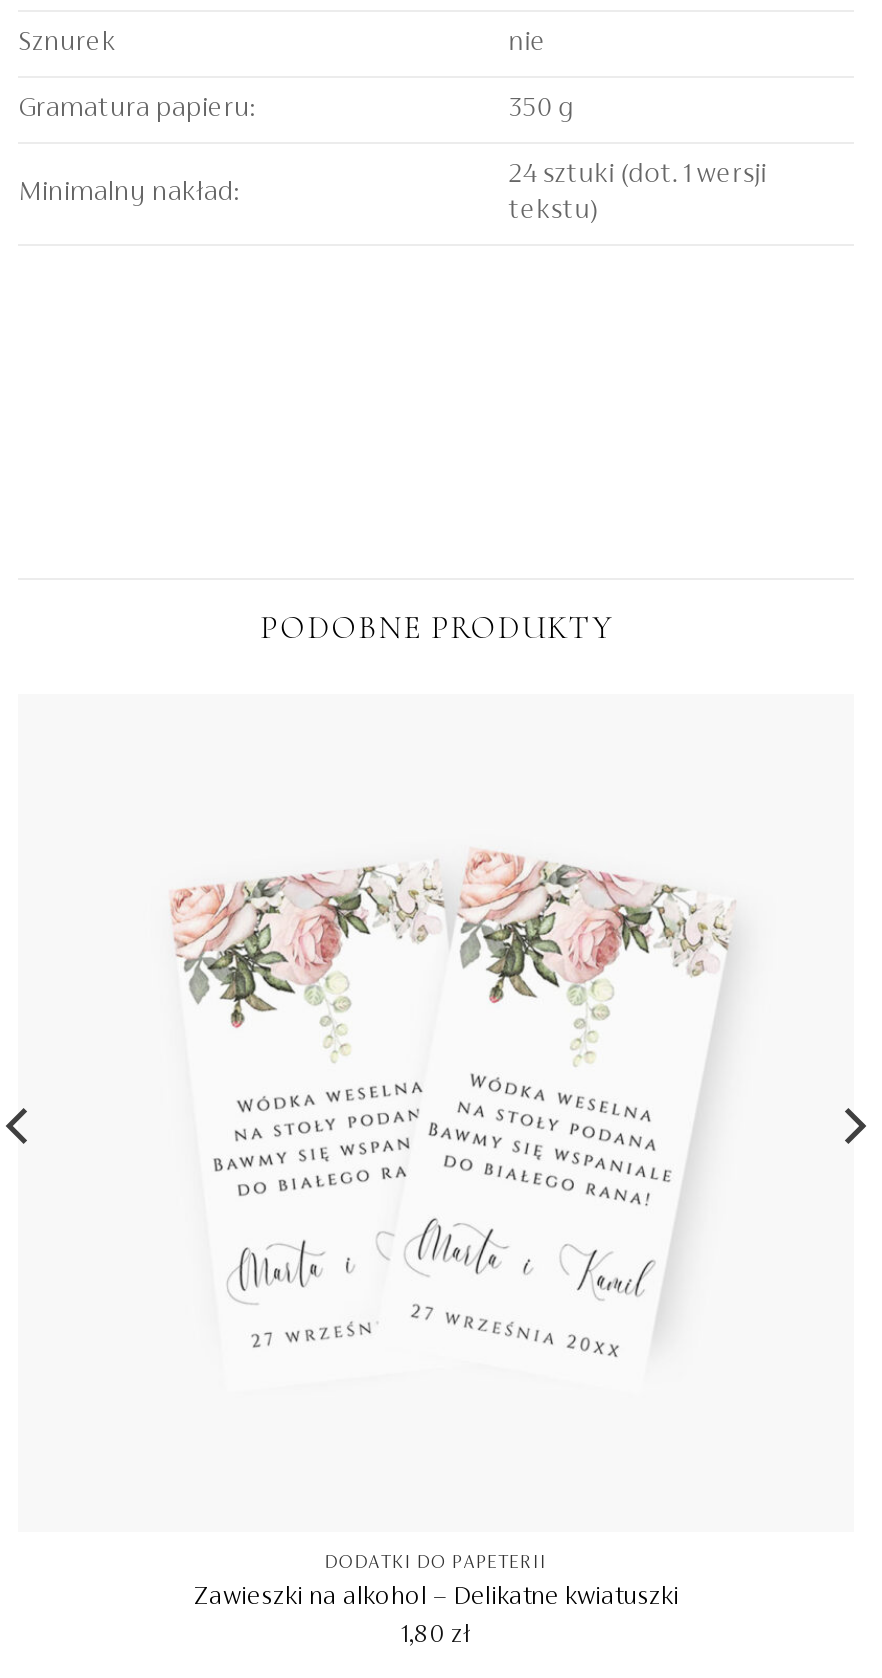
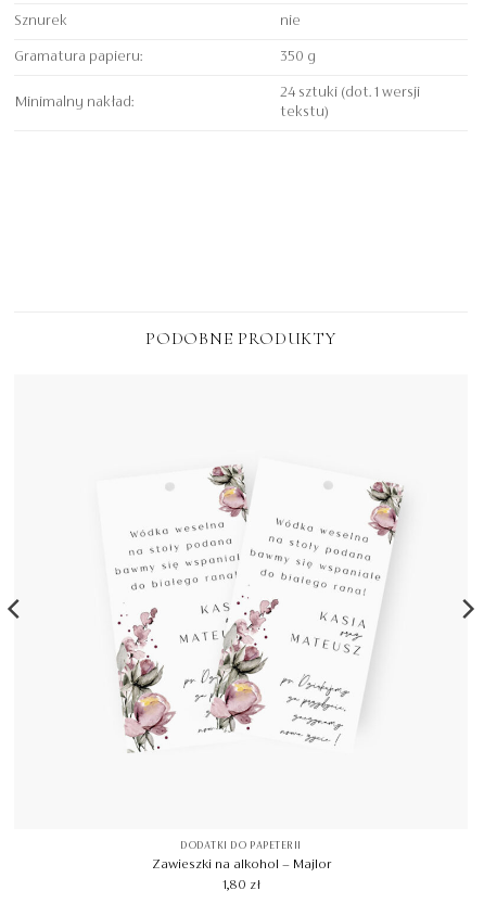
- [image]
+ [image]

- Zawieszki na alkohol – Delikatne kwiatuszki
+ Zawieszki na alkohol – Majlor
